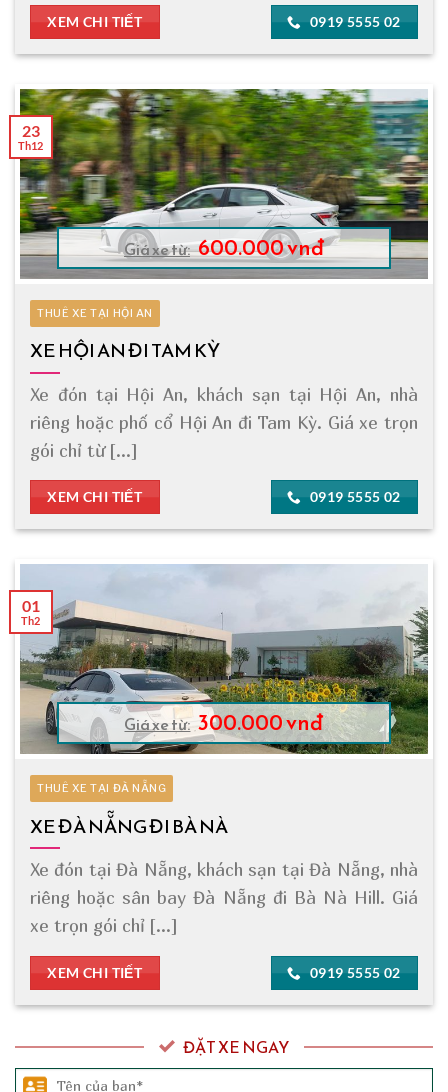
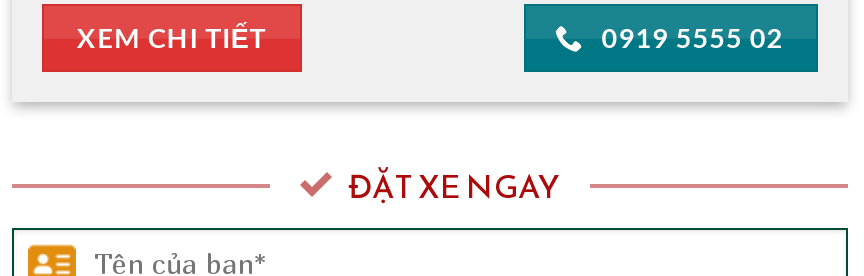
- [image]
- Giá xe từ: 600.000 vnđ
- THUÊ XE TẠI HỘI AN
- XE HỘI AN ĐI TAM KỲ
- Xe đón tại Hội An, khách sạn tại Hội An, nhà
- riêng hoặc phố cổ Hội An đi Tam Kỳ. Giá xe trọn
- gói chỉ từ [...]
- 0919 5555 02
- XEM CHI TIẾT

- 23
- Th12

- [image]
- Giá xe từ: 300.000 vnđ
- THUÊ XE TẠI ĐÀ NẴNG
- XE ĐÀ NẴNG ĐI BÀ NÀ
- Xe đón tại Đà Nẵng, khách sạn tại Đà Nẵng, nhà
- riêng hoặc sân bay Đà Nẵng đi Bà Nà Hill. Giá
- xe trọn gói chỉ [...]
- 0919 5555 02
- XEM CHI TIẾT

- 01
- Th2
